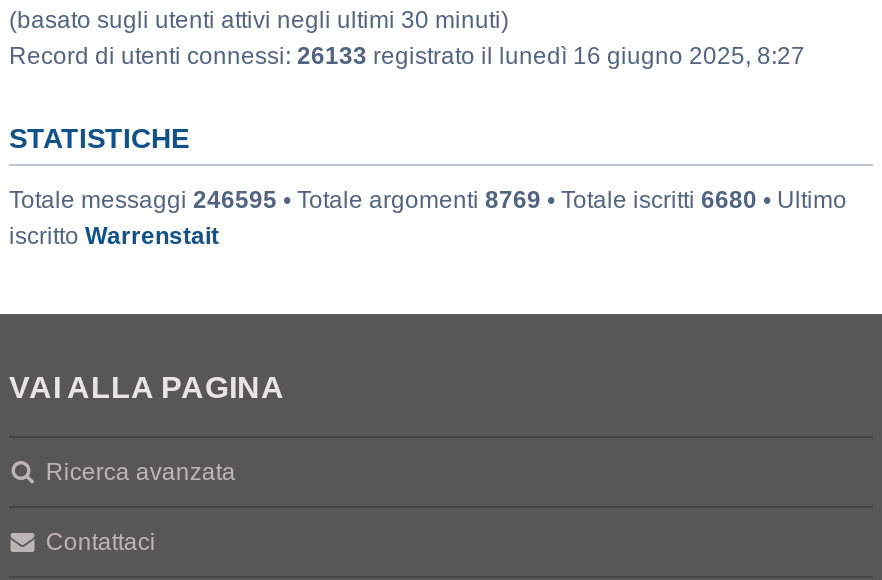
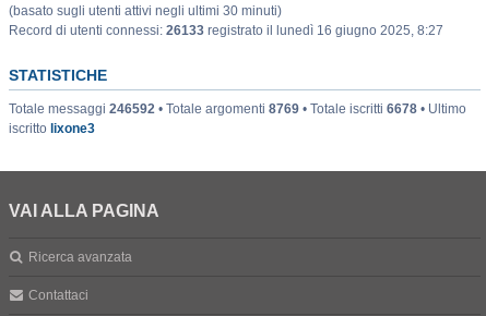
- Totale messaggi 246595 • Totale argomenti 8769 • Totale iscritti 6680 • Ultimo
+ Totale messaggi 246592 • Totale argomenti 8769 • Totale iscritti 6678 • Ultimo

- iscritto Warrenstait
+ iscritto lixone3
